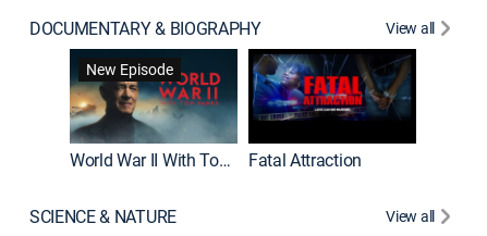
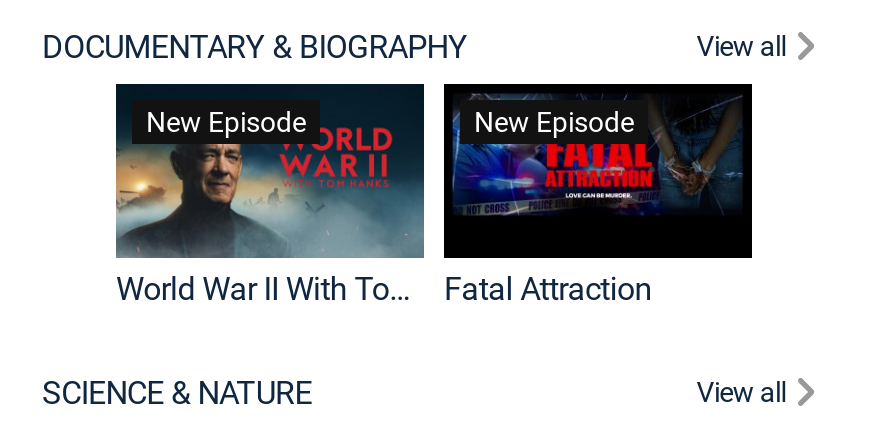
+ New Episode
